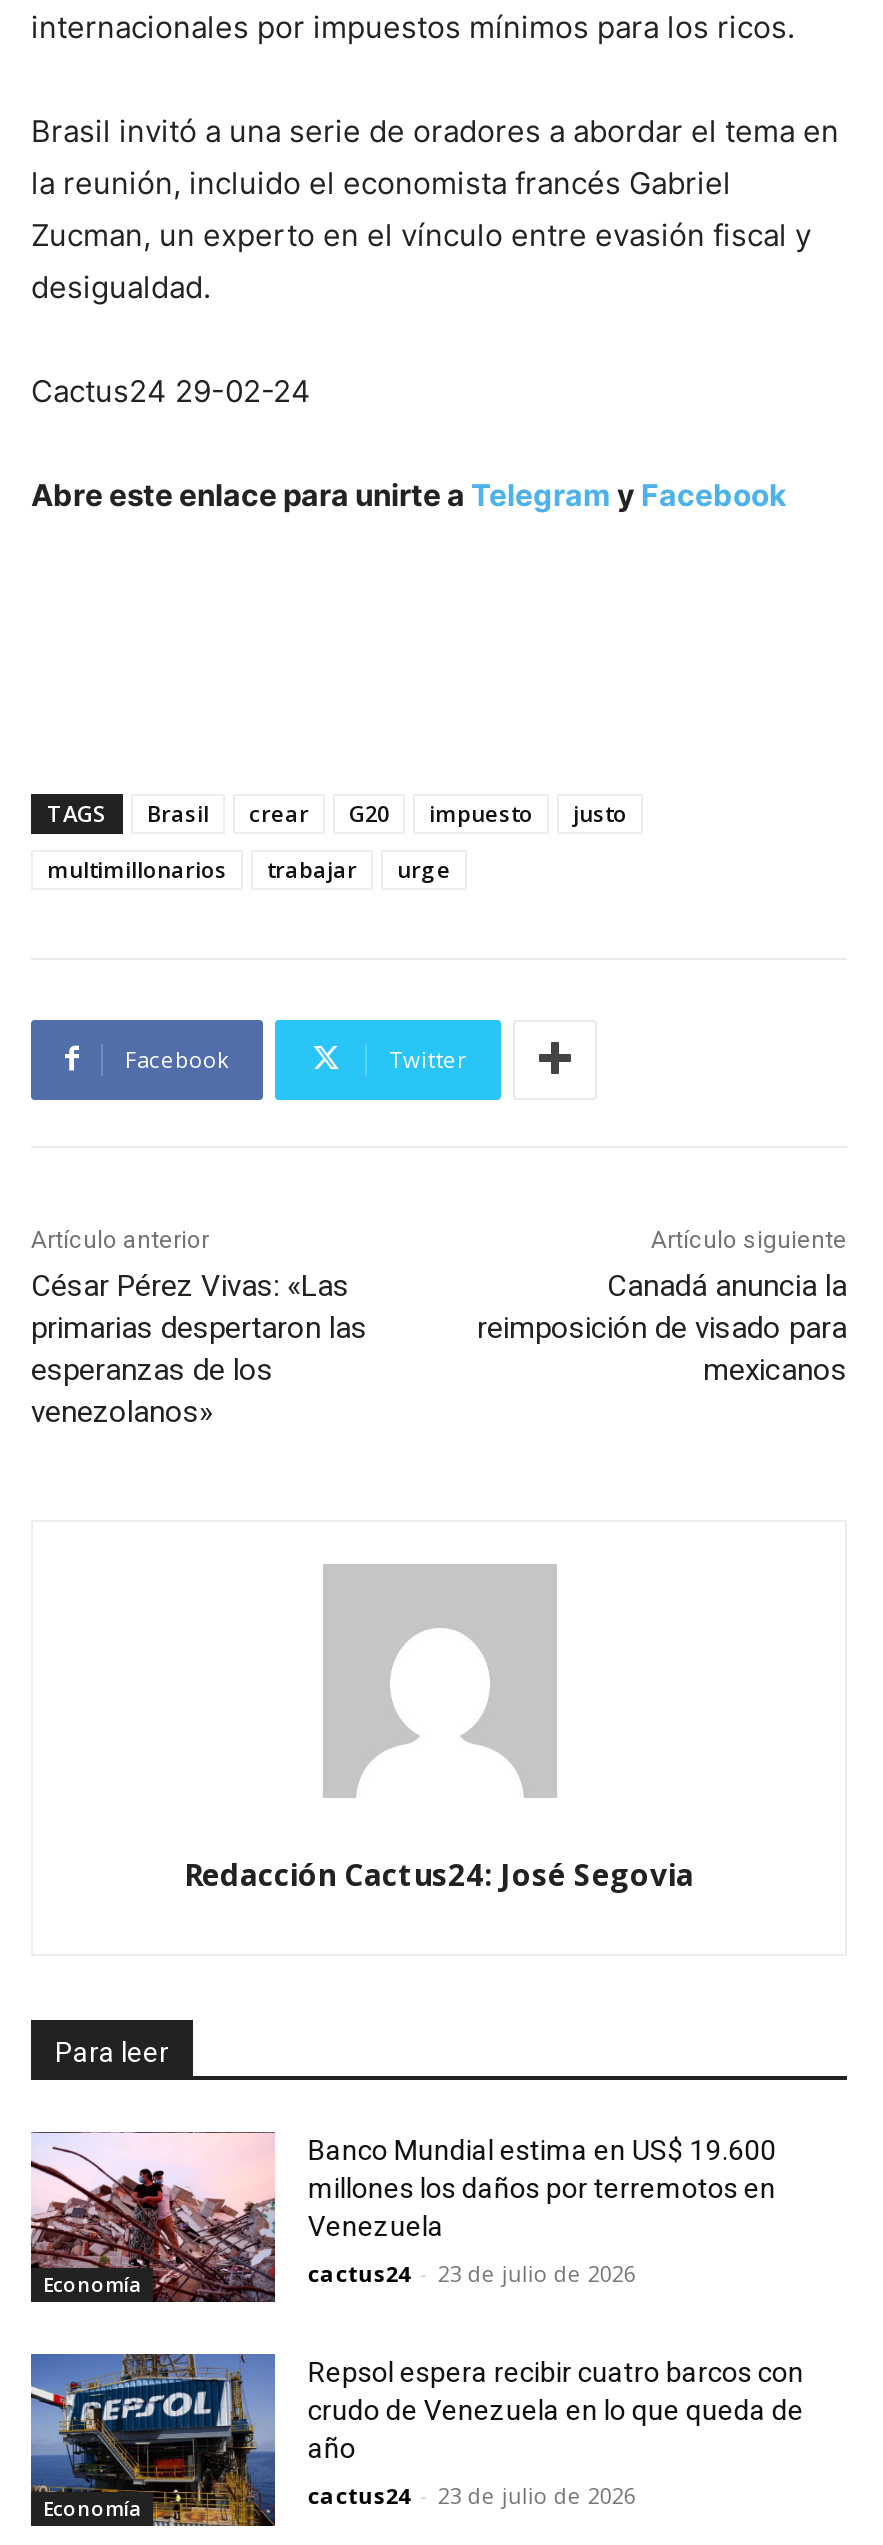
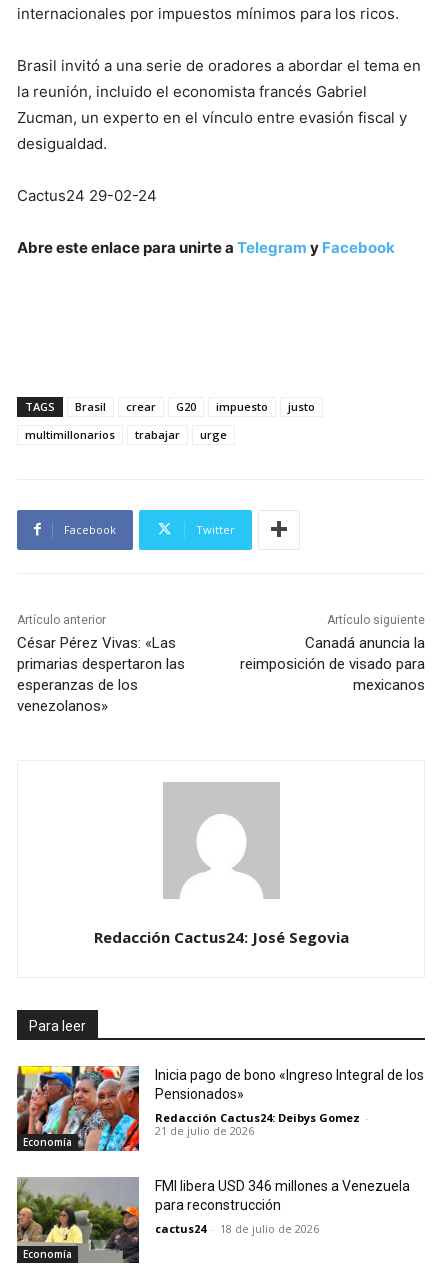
- [image]
- Banco Mundial estima en US$ 19.600
- millones los daños por terremotos en
- Venezuela
+ [image]
+ Inicia pago de bono «Ingreso Integral de los
+ Pensionados»

- cactus24 - 23 de julio de 2026
+ Redacción Cactus24: Deibys Gomez -
+ 21 de julio de 2026

- [image]
- Repsol espera recibir cuatro barcos con
- crudo de Venezuela en lo que queda de
- año
+ [image]
+ FMI libera USD 346 millones a Venezuela
+ para reconstrucción

- cactus24 - 23 de julio de 2026
+ cactus24 - 18 de julio de 2026
